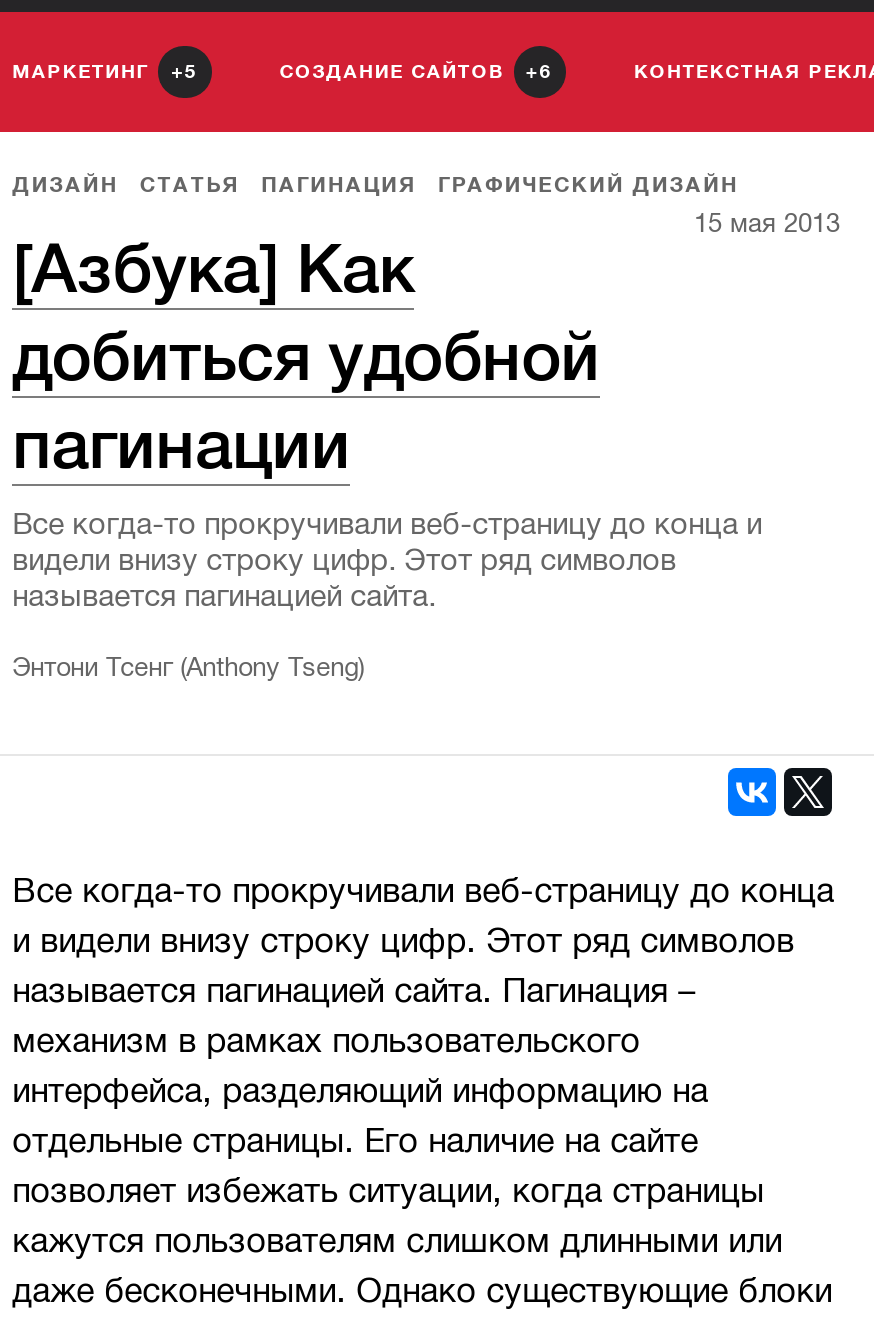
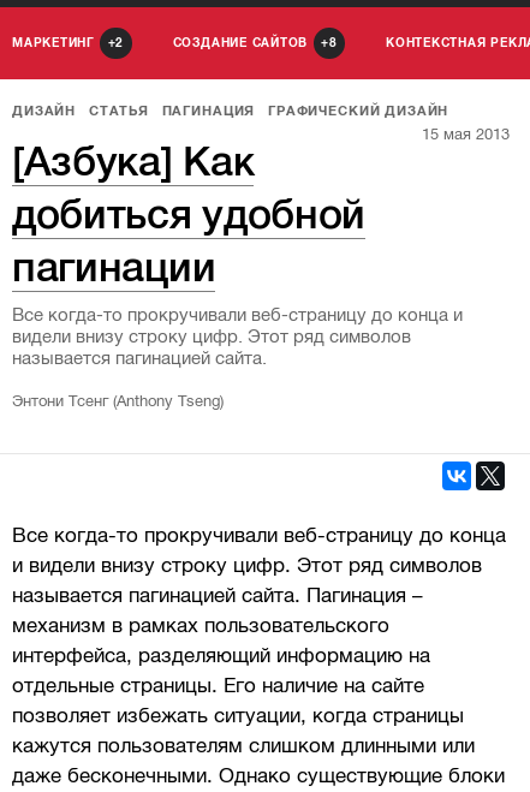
- МАРКЕТИНГ 5
+ МАРКЕТИНГ 2

- СОЗДАНИЕ САЙТОВ 6
+ СОЗДАНИЕ САЙТОВ 8
